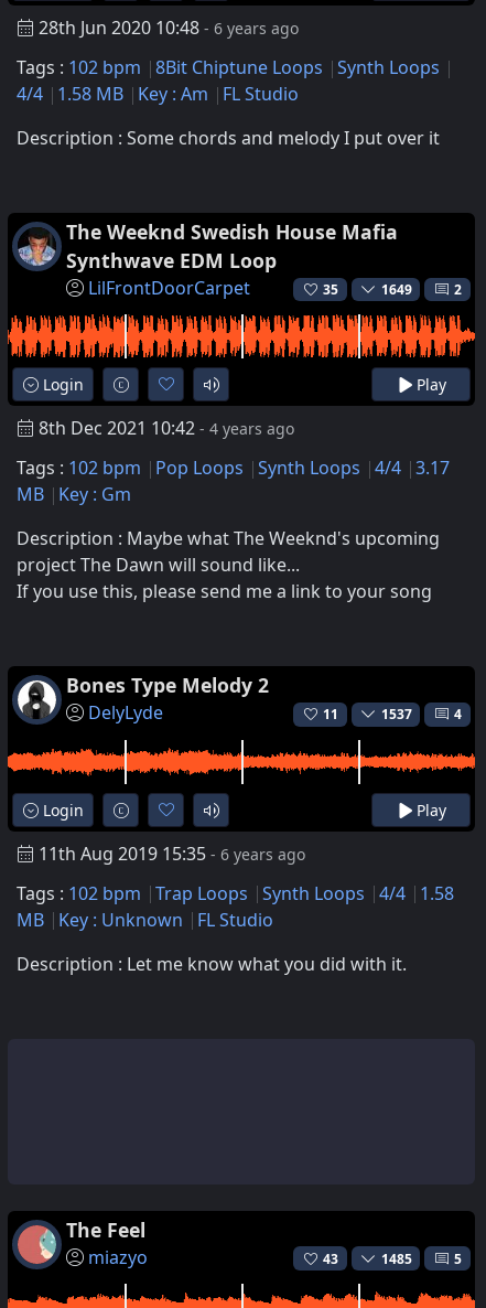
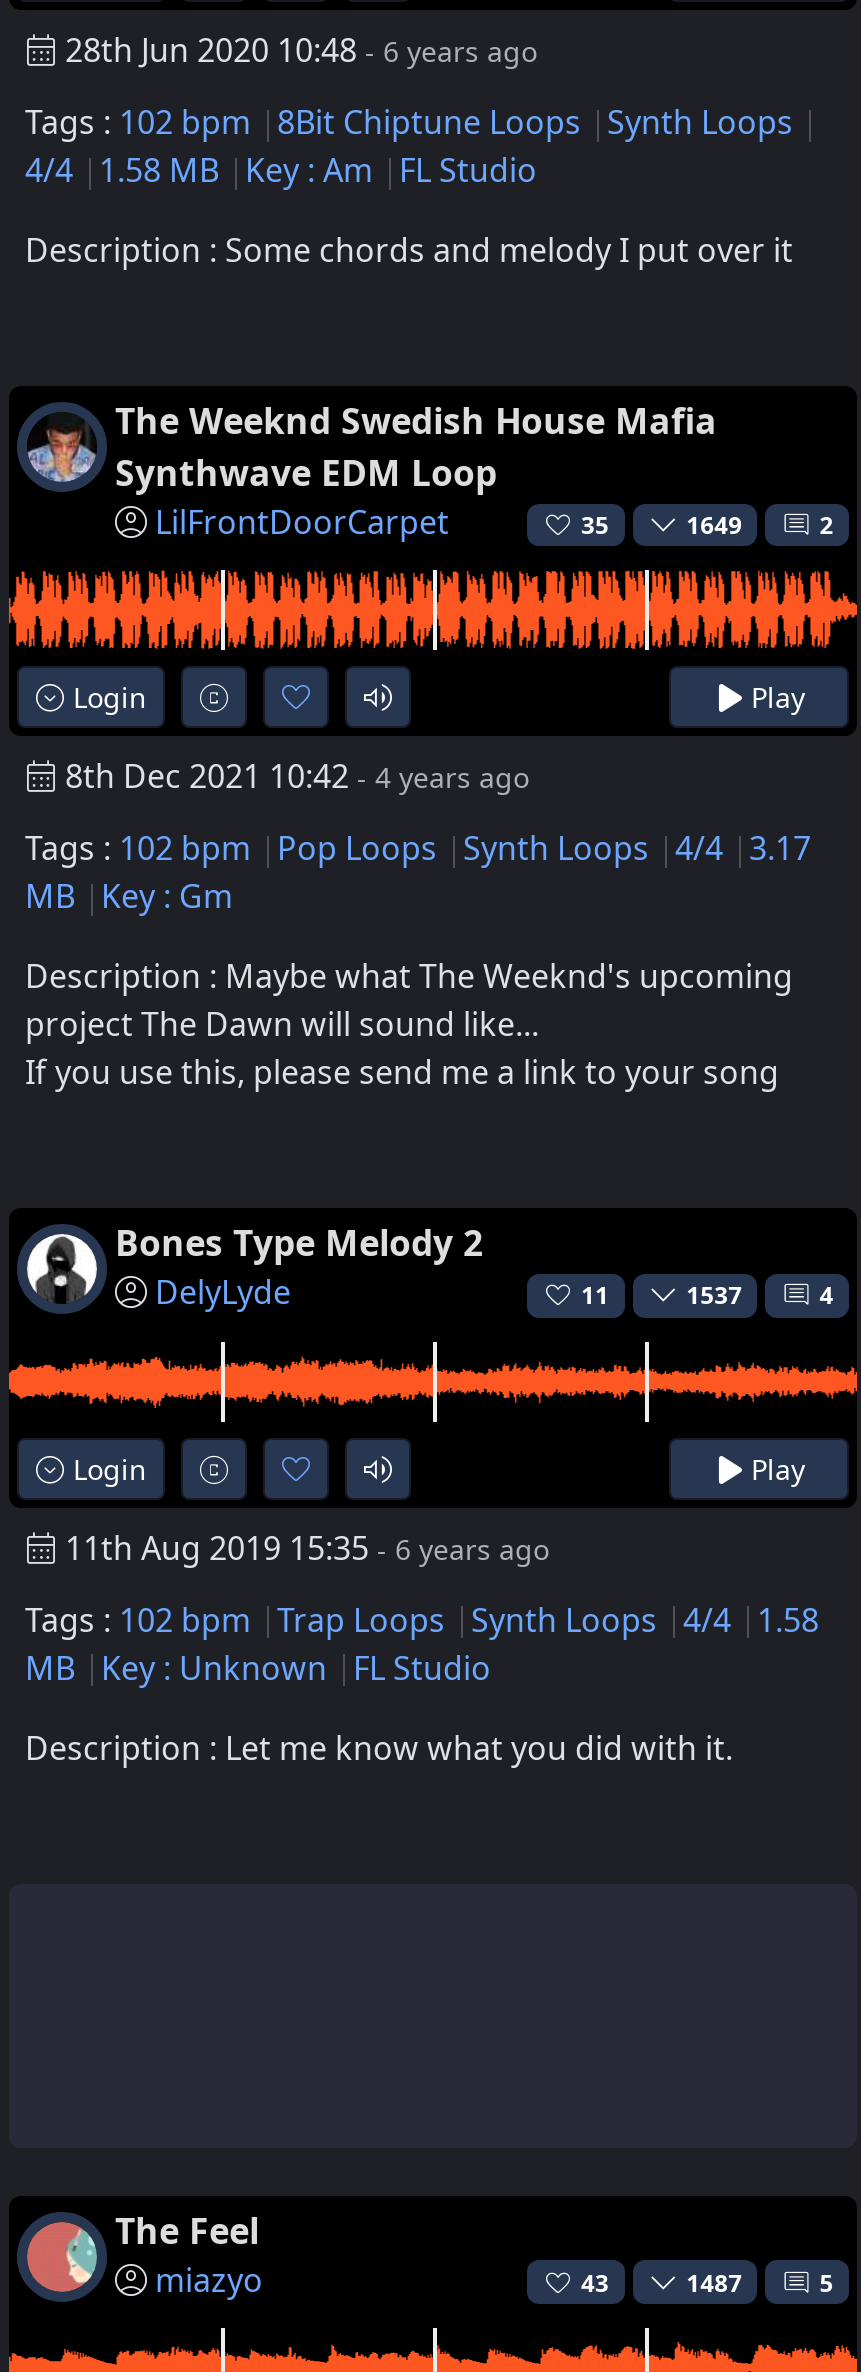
- 1485
+ 1487
